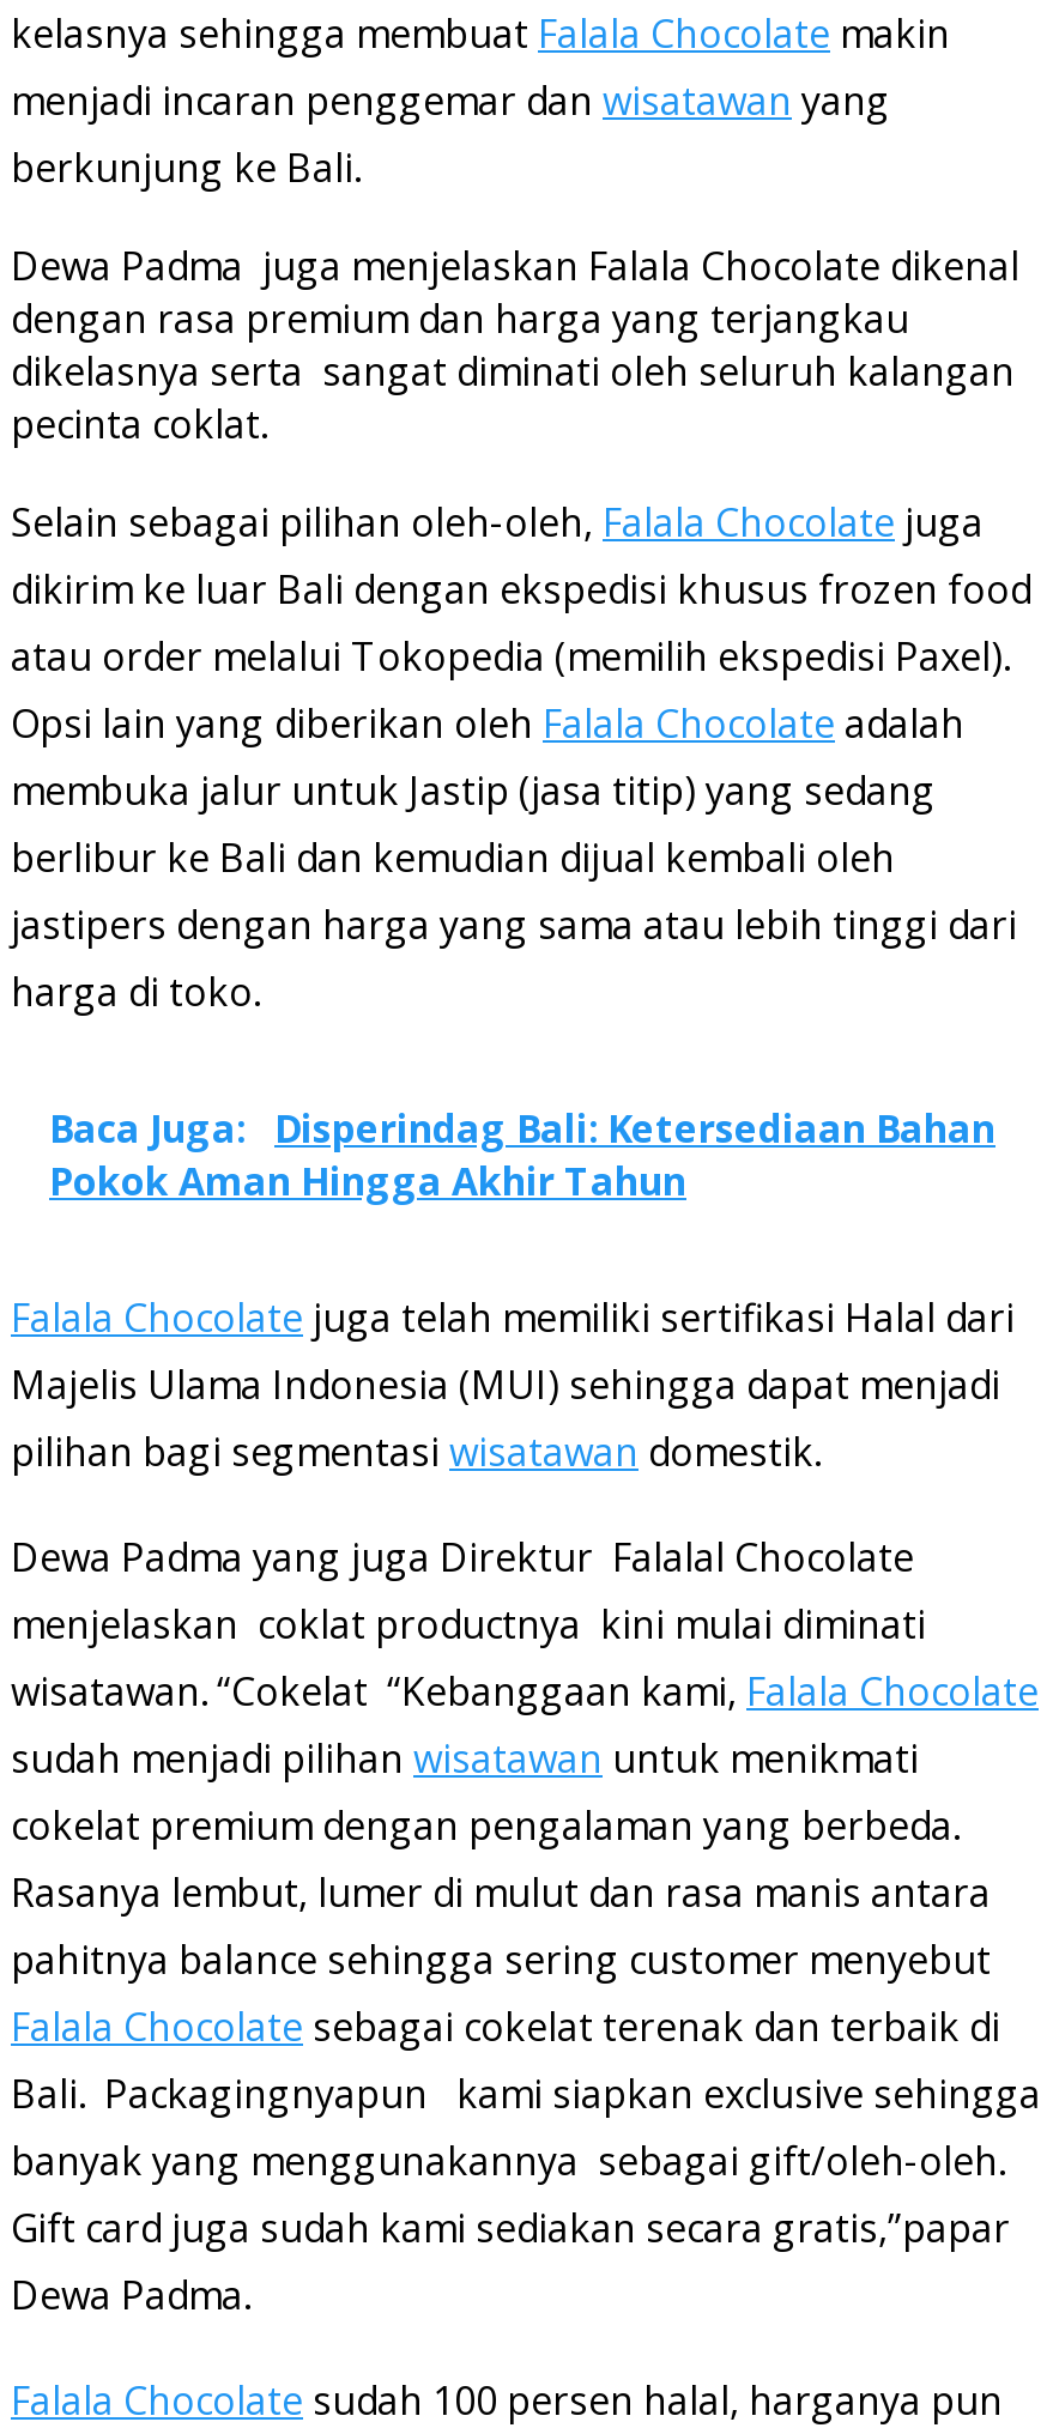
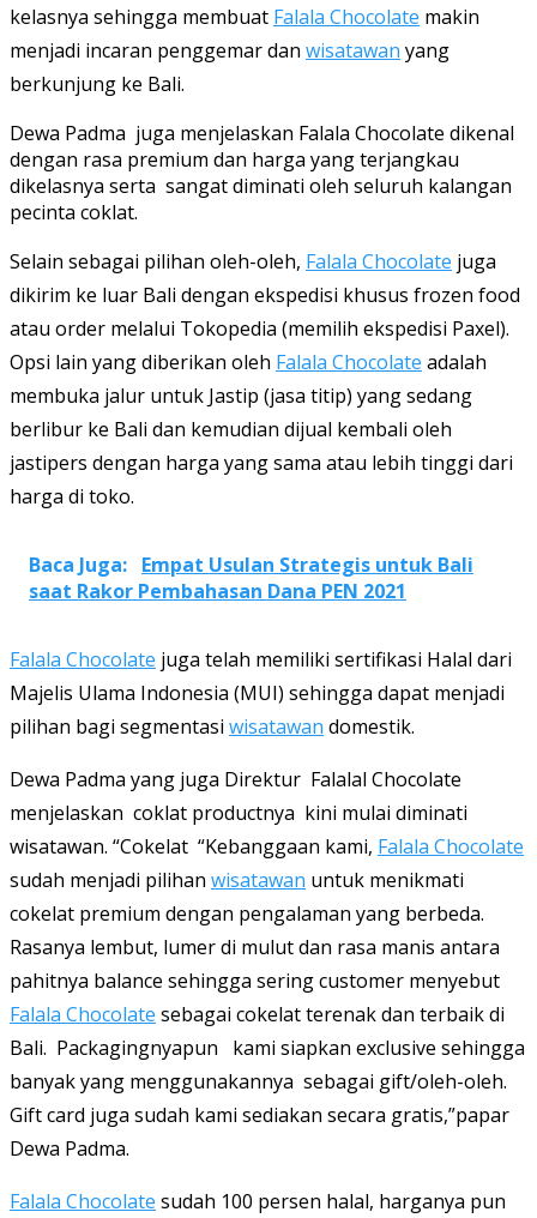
- Baca Juga: Disperindag Bali: Ketersediaan Bahan
- Pokok Aman Hingga Akhir Tahun
+ Baca Juga: Empat Usulan Strategis untuk Bali
+ saat Rakor Pembahasan Dana PEN 2021
